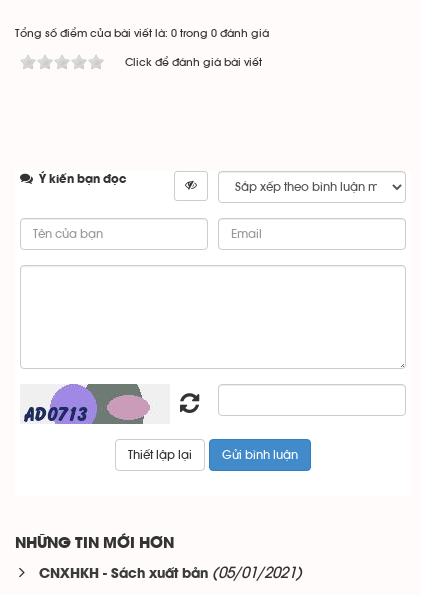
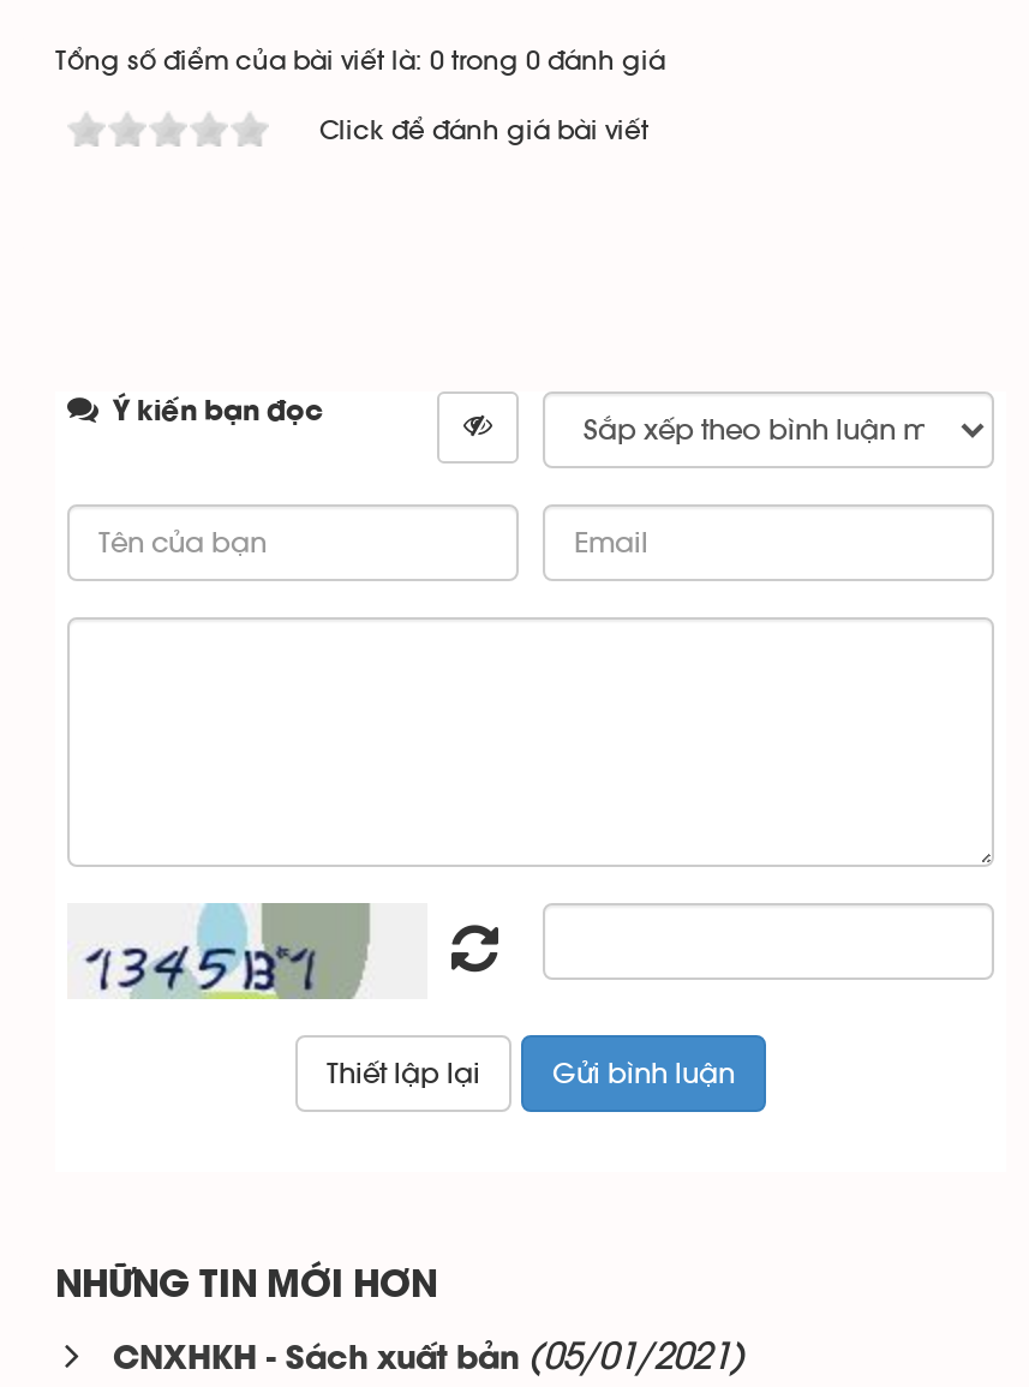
- [image]
+ [image]
